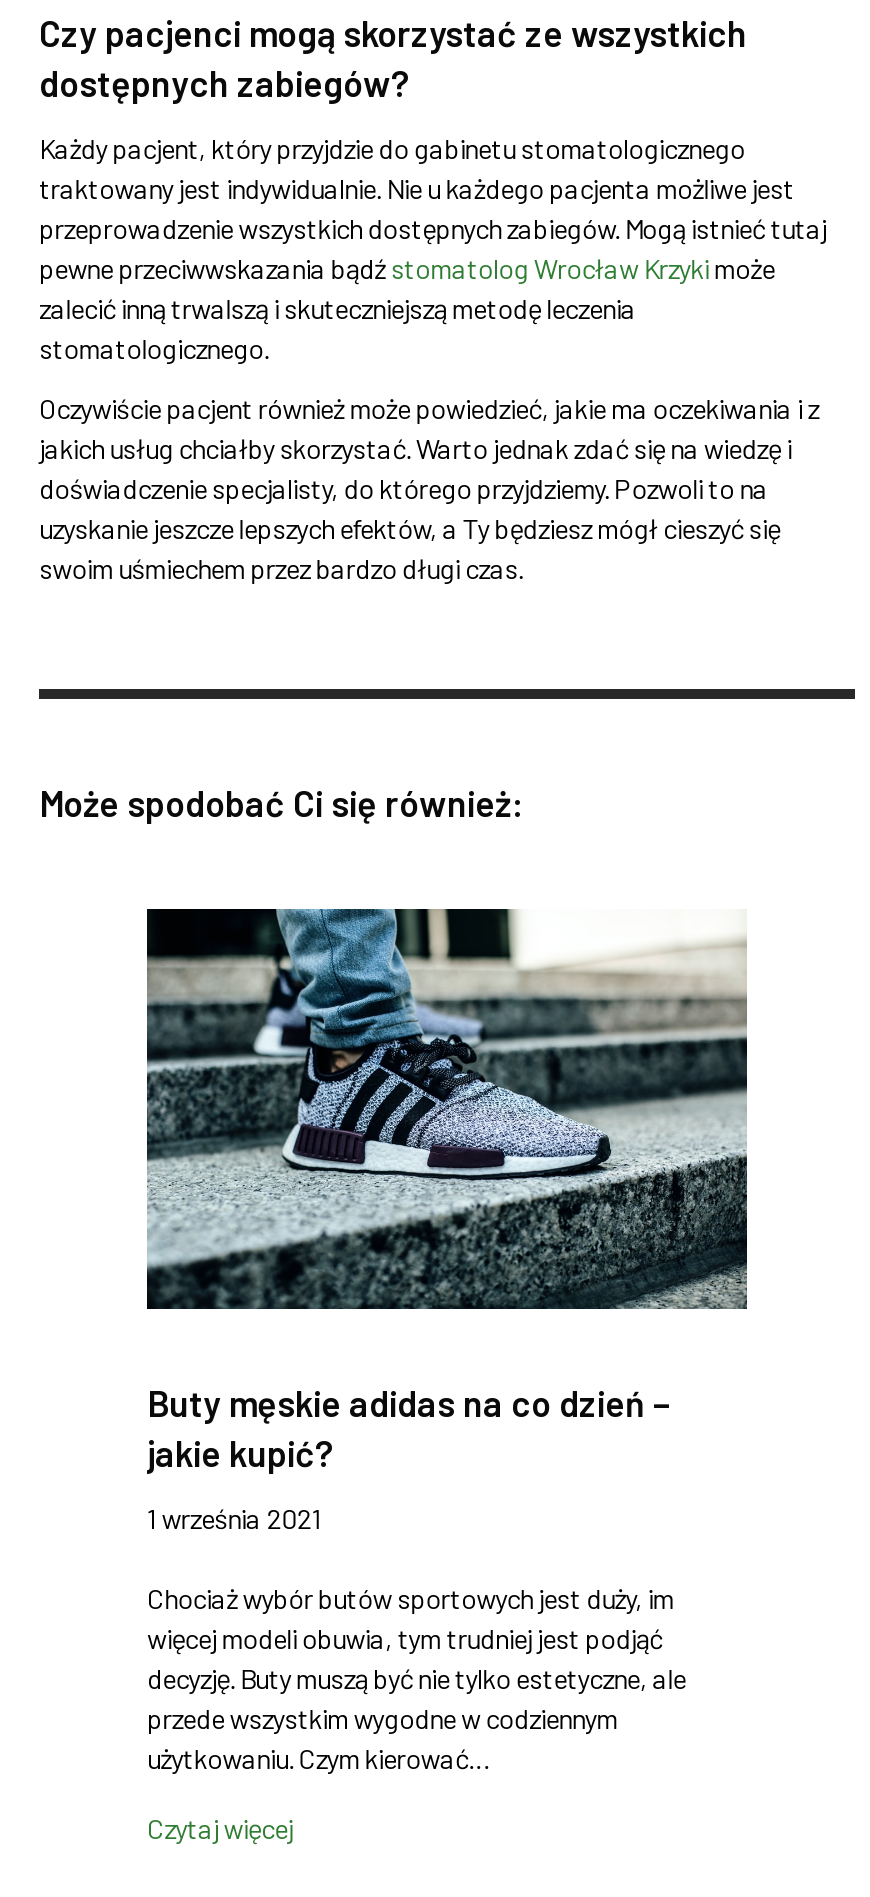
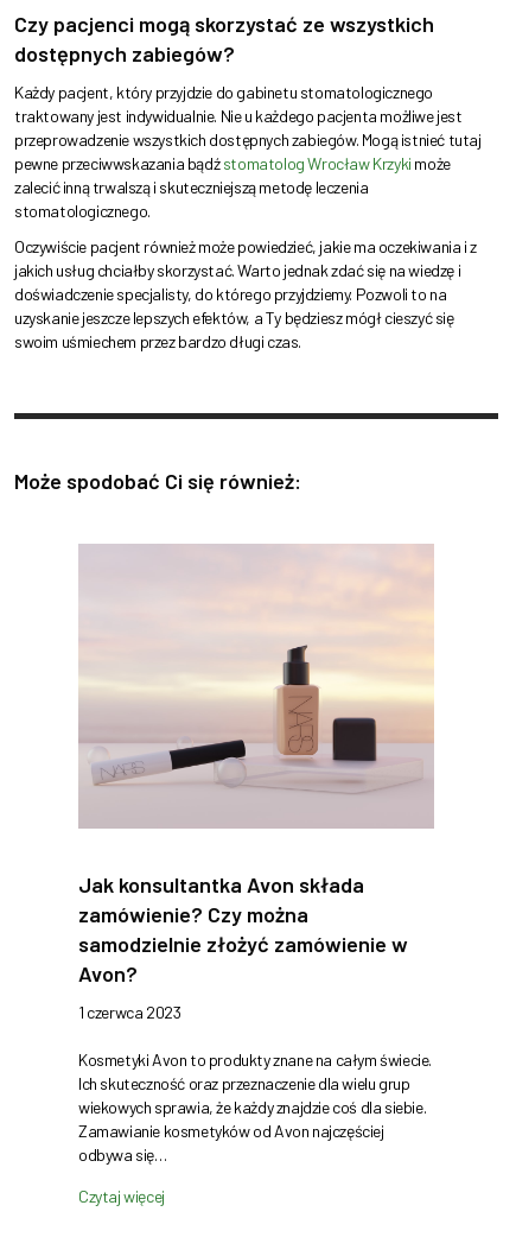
- [image]
- Buty męskie adidas na co dzień –
- jakie kupić?
+ [image]
+ Jak konsultantka Avon składa
+ zamówienie? Czy można
+ samodzielnie złożyć zamówienie w
+ Avon?

- 1 września 2021
+ 1 czerwca 2023

- Chociaż wybór butów sportowych jest duży, im
- więcej modeli obuwia, tym trudniej jest podjąć
- decyzję. Buty muszą być nie tylko estetyczne, ale
- przede wszystkim wygodne w codziennym
- użytkowaniu. Czym kierować…
+ Kosmetyki Avon to produkty znane na całym świecie.
+ Ich skuteczność oraz przeznaczenie dla wielu grup
+ wiekowych sprawia, że każdy znajdzie coś dla siebie.
+ Zamawianie kosmetyków od Avon najczęściej
+ odbywa się…
